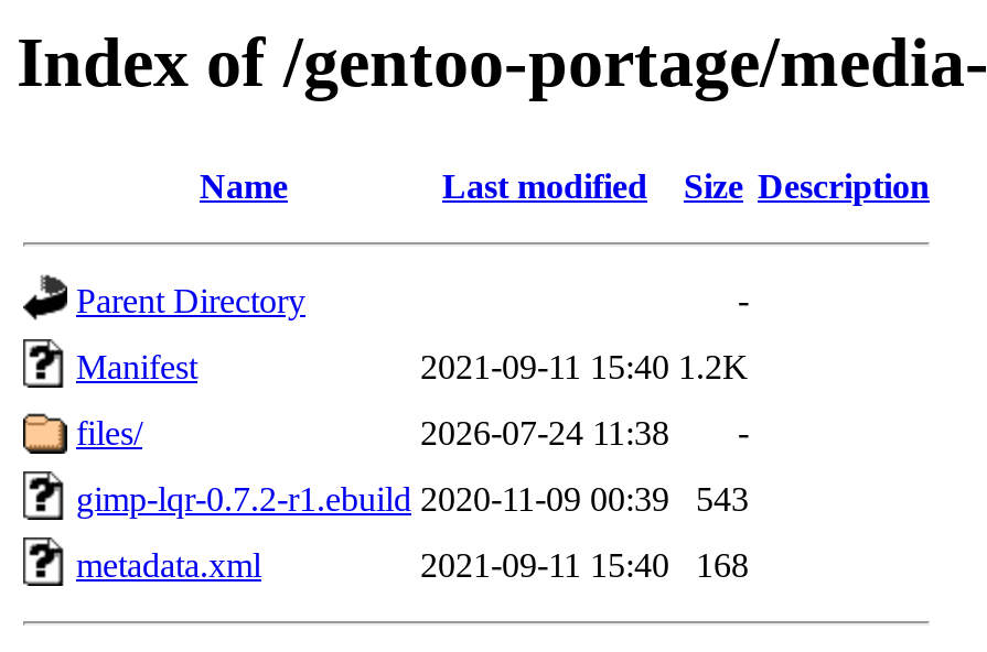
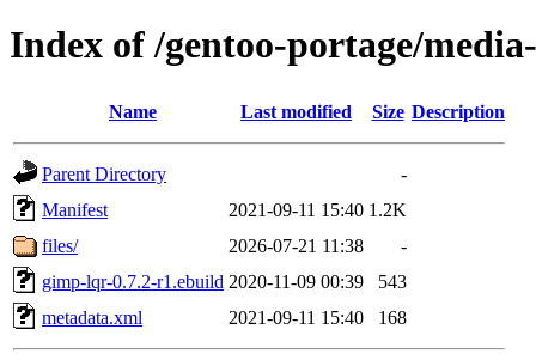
- 2026-07-24 11:38
+ 2026-07-21 11:38
